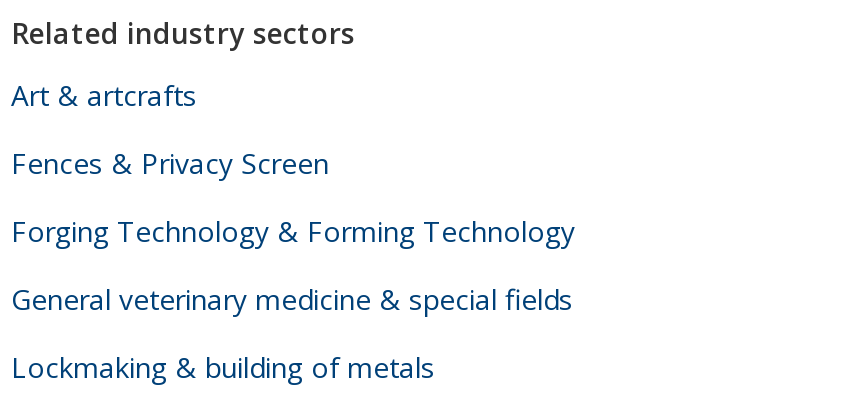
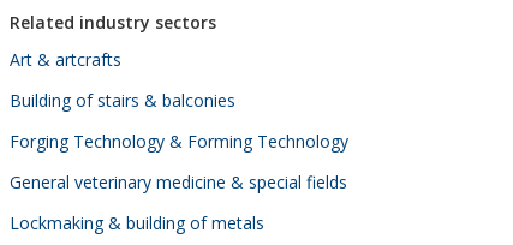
- Fences & Privacy Screen
+ Building of stairs & balconies
